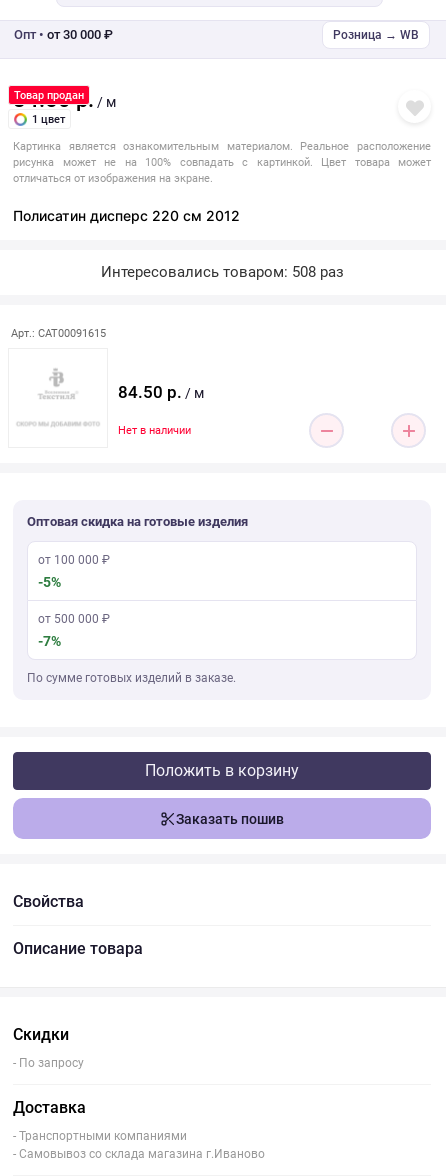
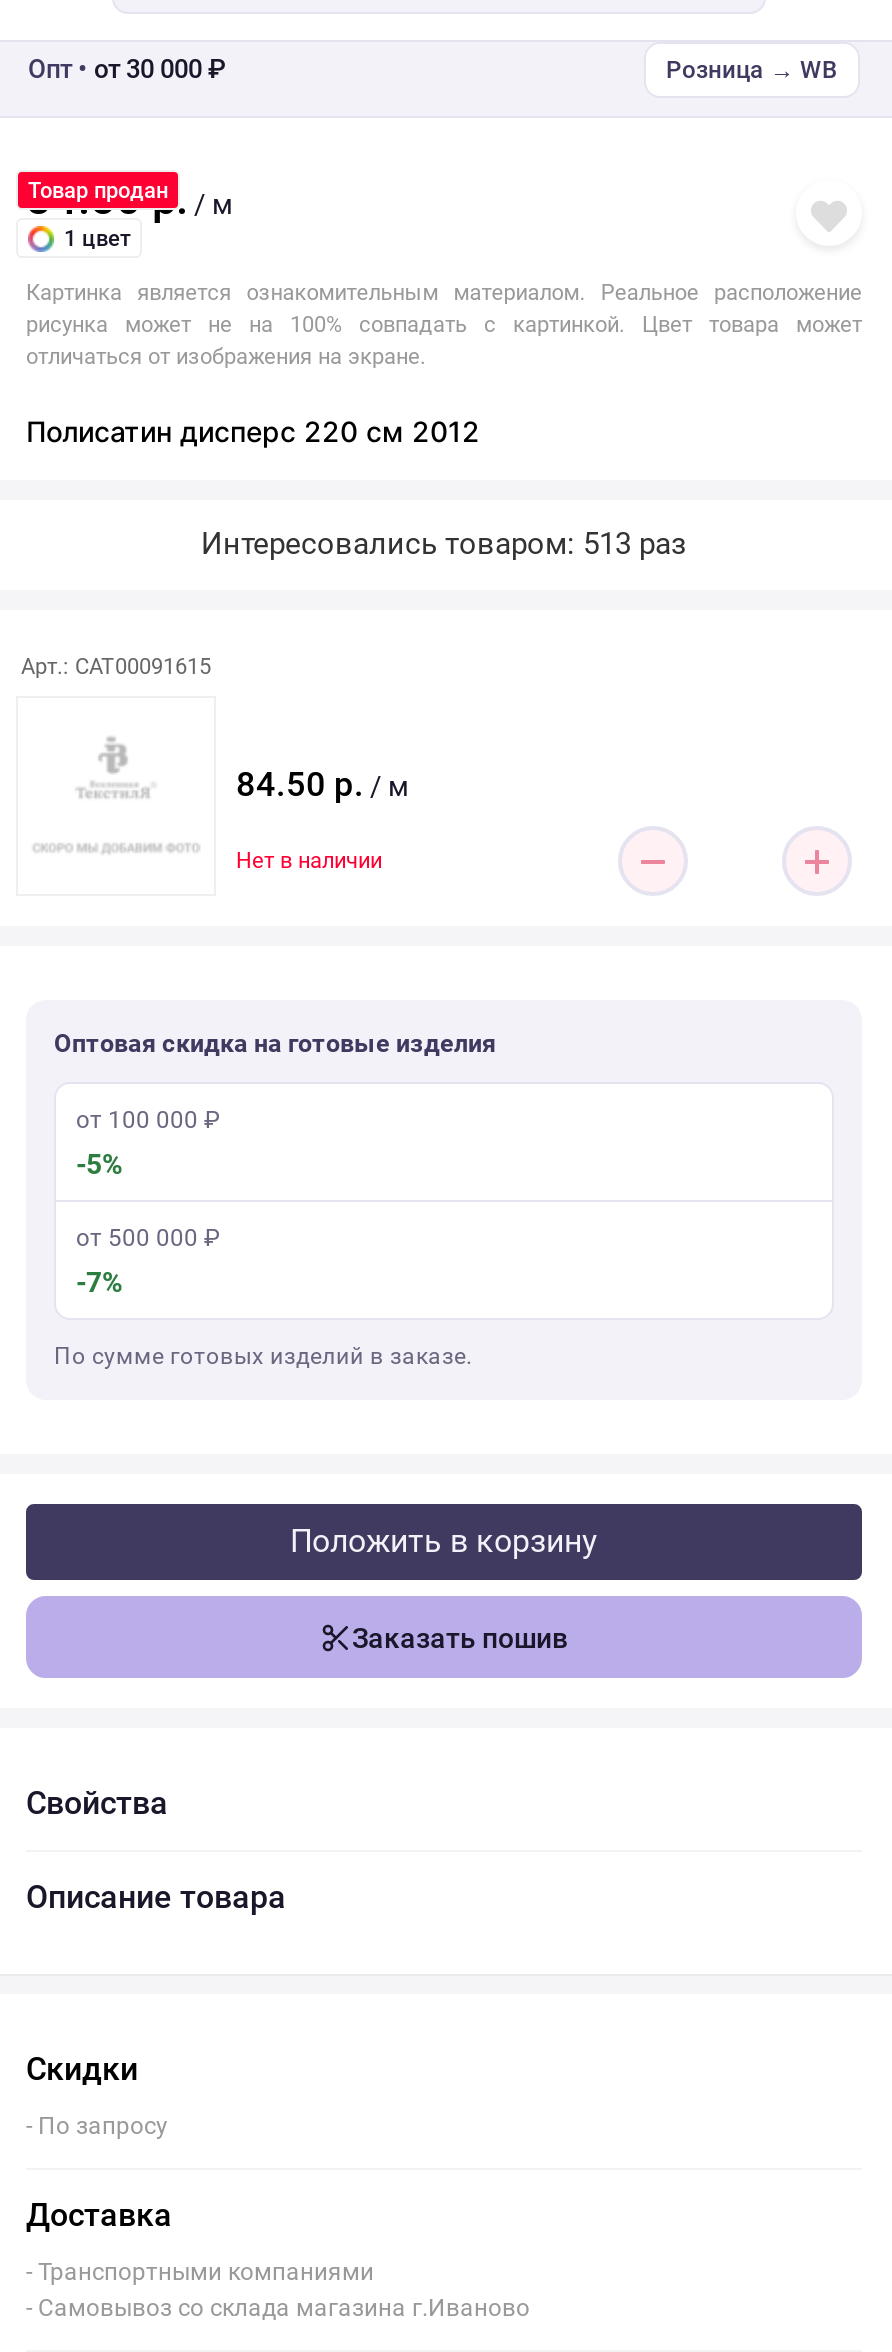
- Интересовались товаром: 508 раз
+ Интересовались товаром: 513 раз
